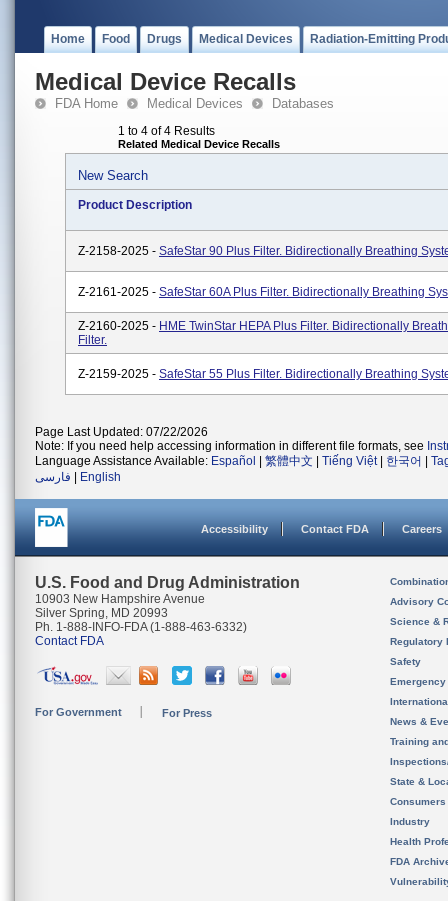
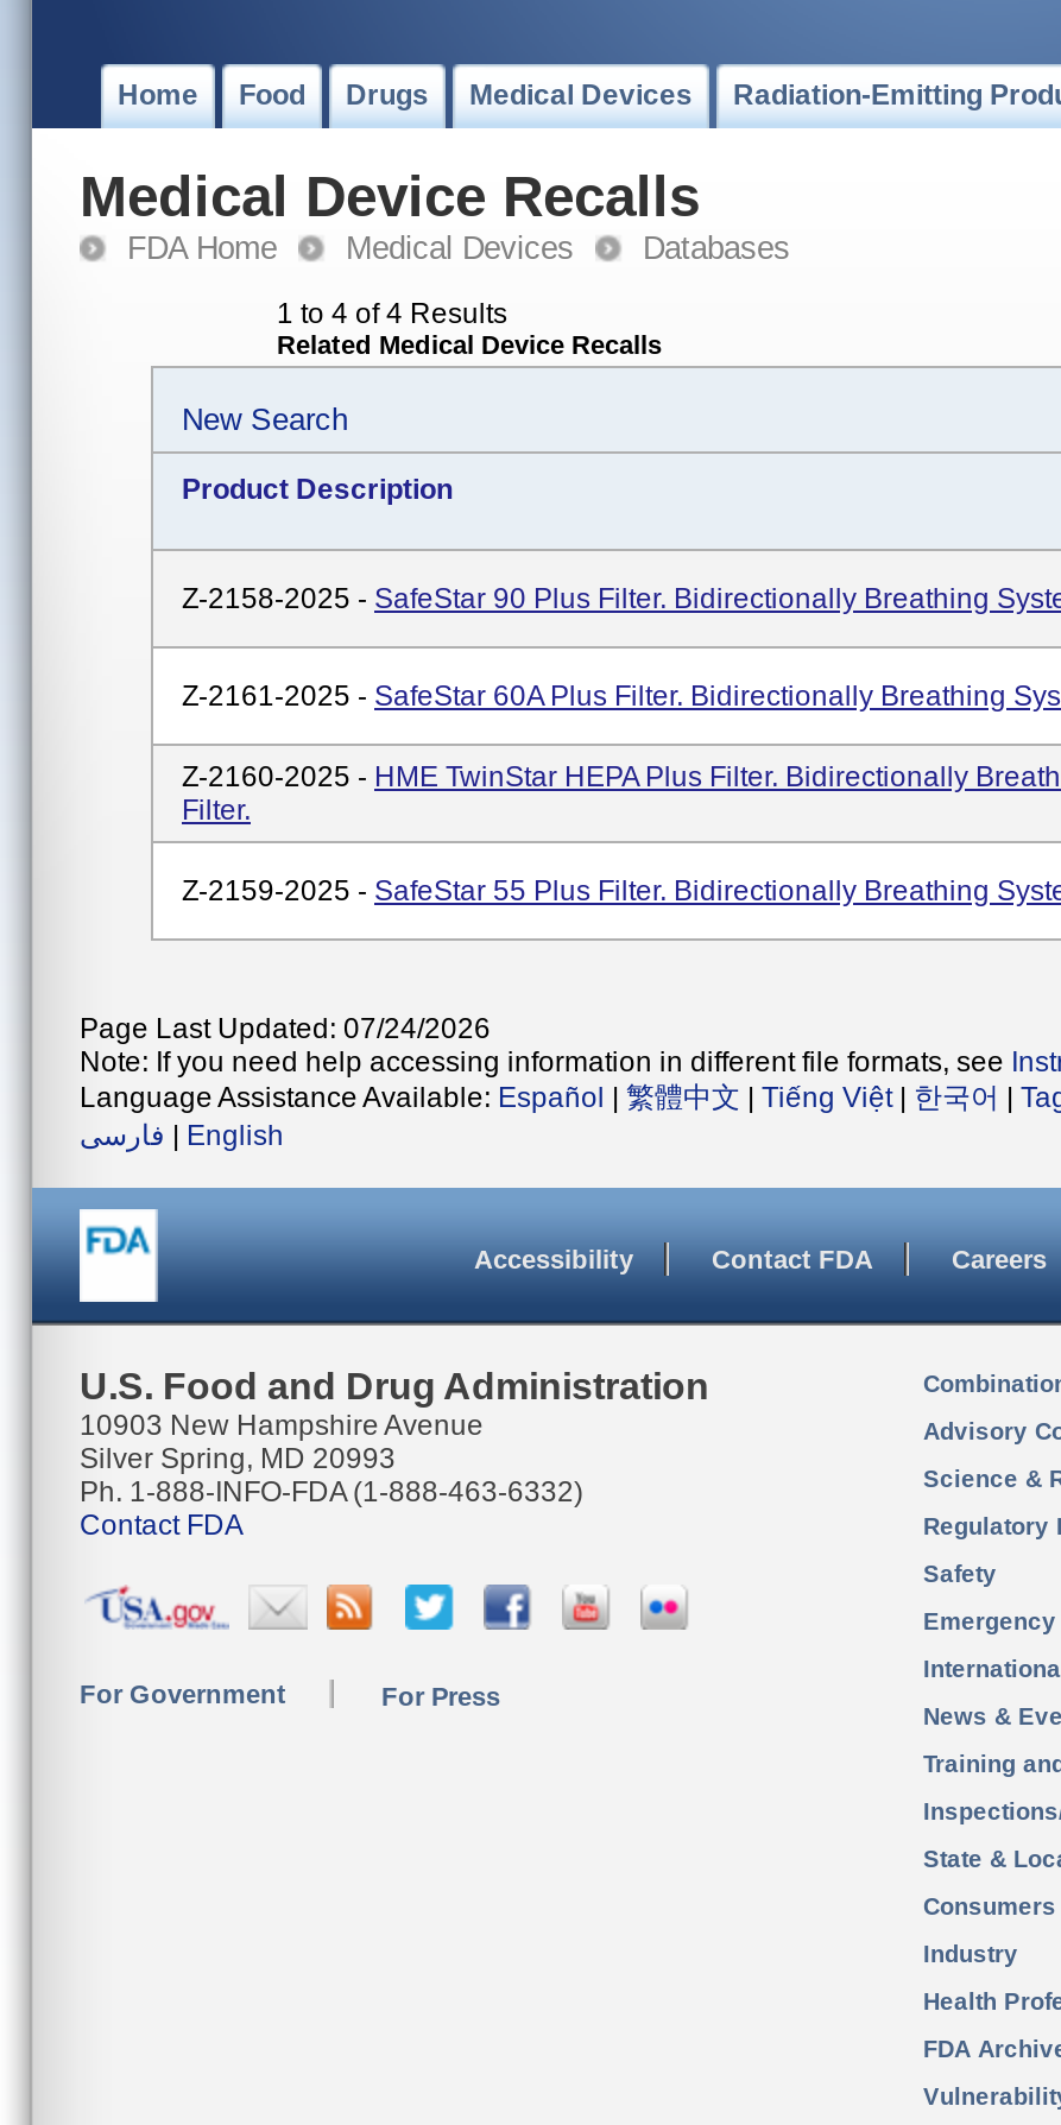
- Page Last Updated: 07/22/2026
+ Page Last Updated: 07/24/2026
